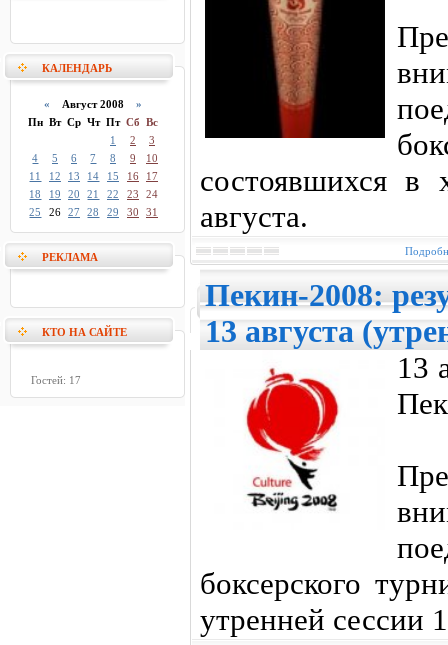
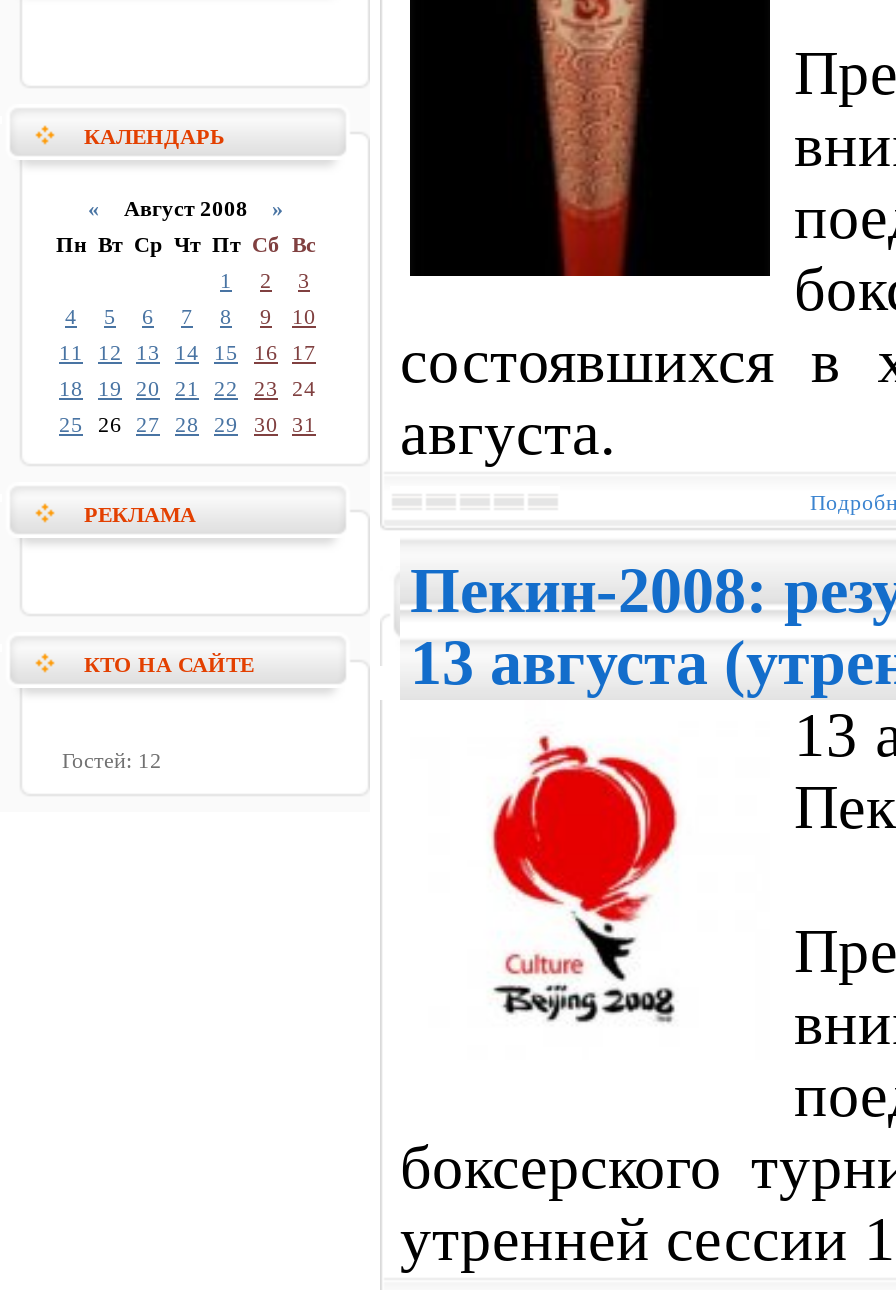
- Гостей: 17
+ Гостей: 12
